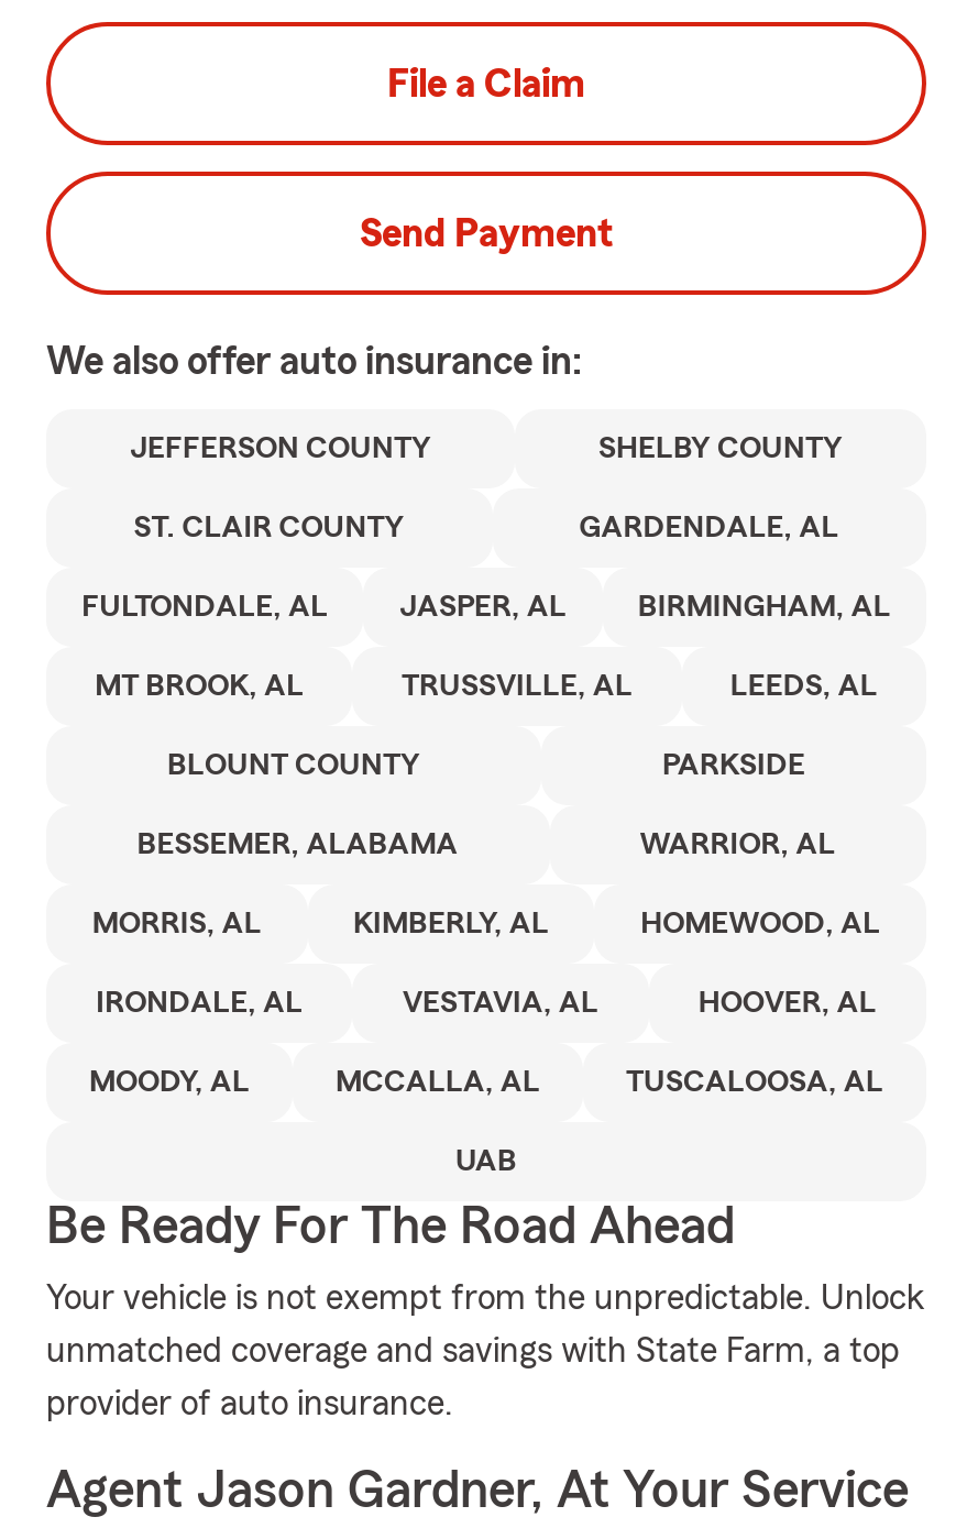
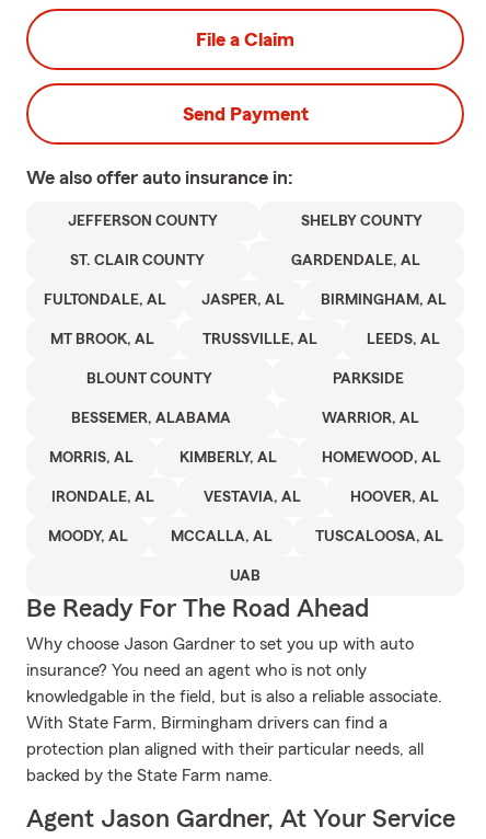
- Your vehicle is not exempt from the unpredictable. Unlock
- unmatched coverage and savings with State Farm, a top
- provider of auto insurance.
+ Why choose Jason Gardner to set you up with auto
+ insurance? You need an agent who is not only
+ knowledgable in the field, but is also a reliable associate.
+ With State Farm, Birmingham drivers can find a
+ protection plan aligned with their particular needs, all
+ backed by the State Farm name.
